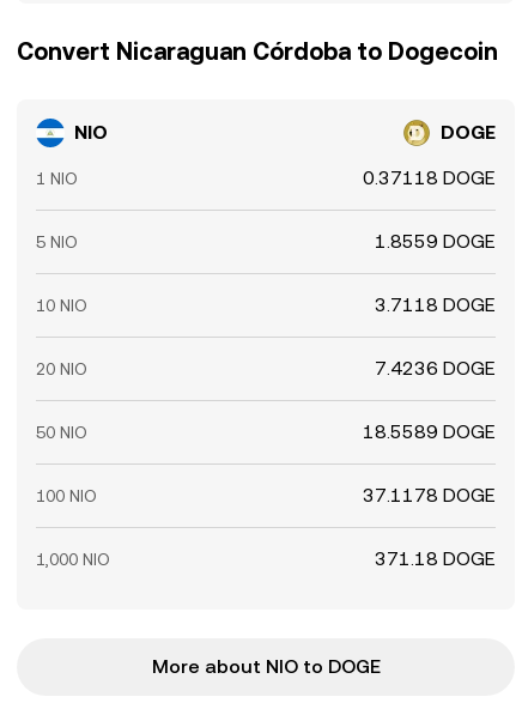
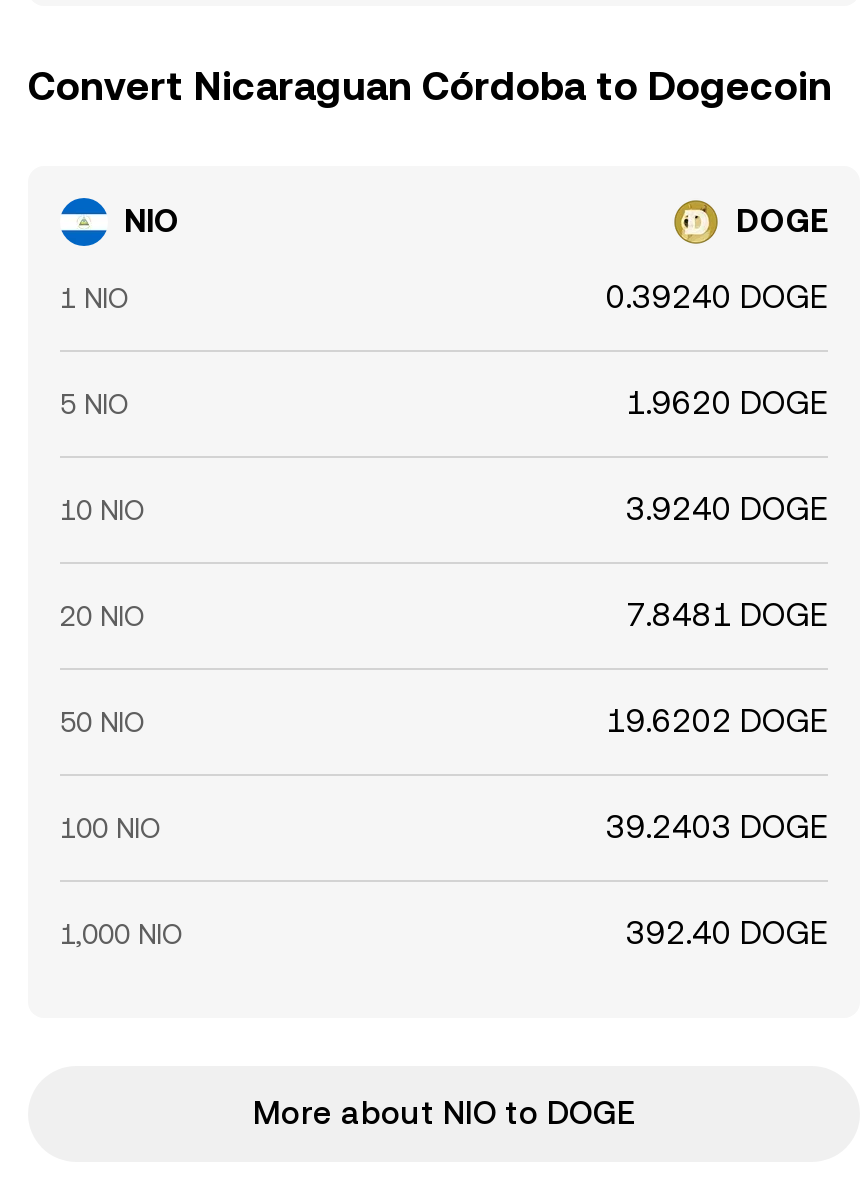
- 0.37118 DOGE
+ 0.39240 DOGE

- 1.8559 DOGE
+ 1.9620 DOGE

- 3.7118 DOGE
+ 3.9240 DOGE

- 7.4236 DOGE
+ 7.8481 DOGE

- 18.5589 DOGE
+ 19.6202 DOGE

- 37.1178 DOGE
+ 39.2403 DOGE

- 371.18 DOGE
+ 392.40 DOGE
